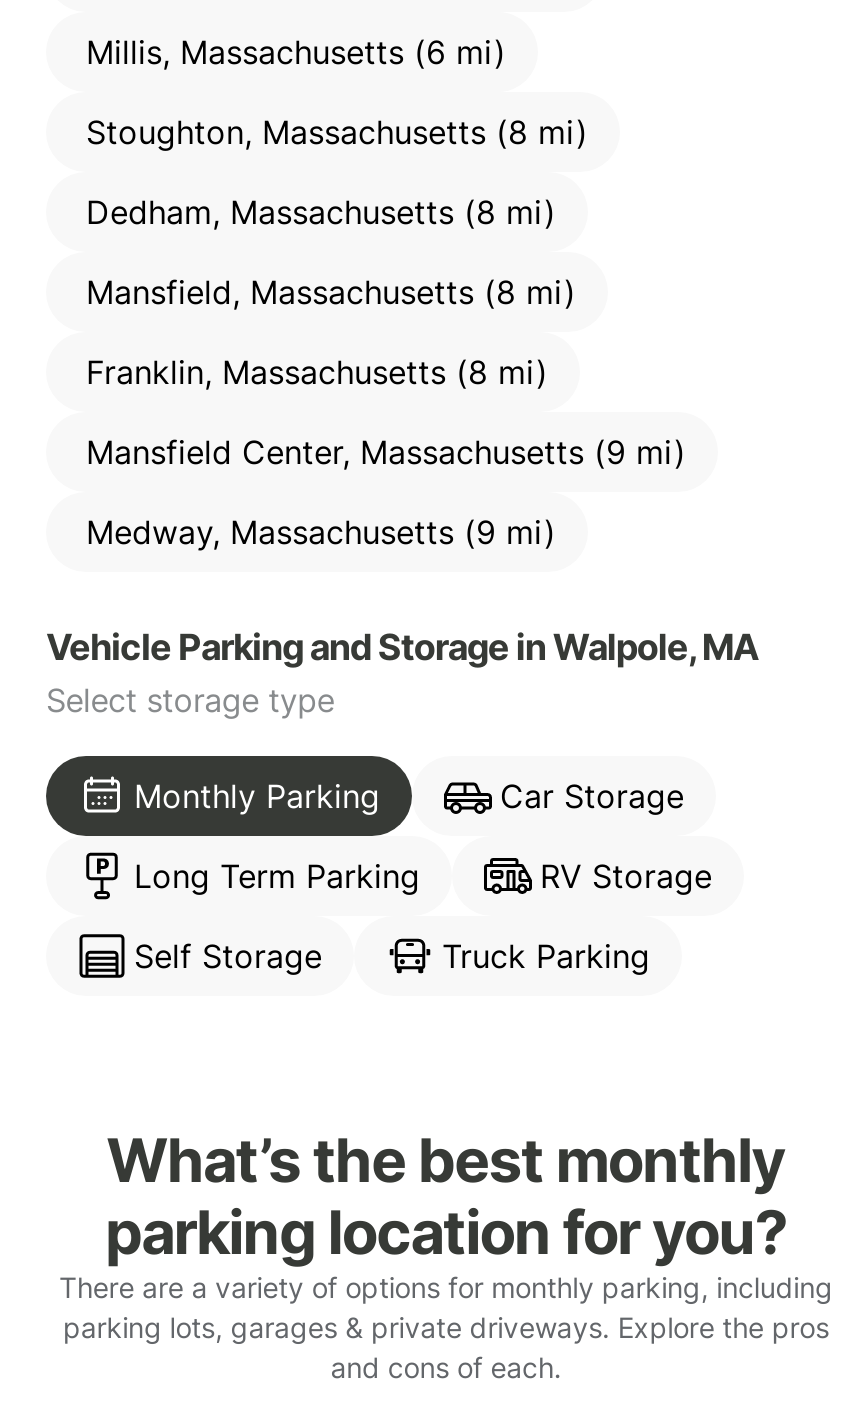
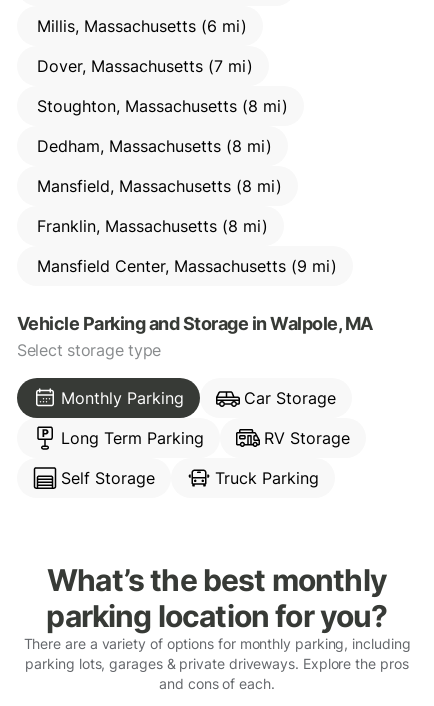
+ Dover, Massachusetts (7 mi)

moved down: Stoughton, Massachusetts (8 mi) | Dedham, Massachusetts (8 mi) | Mansfield, Massachusetts (8 mi) | Franklin, Massachusetts (8 mi) | Mansfield Center, Massachusetts (9 mi)

- Medway, Massachusetts (9 mi)
